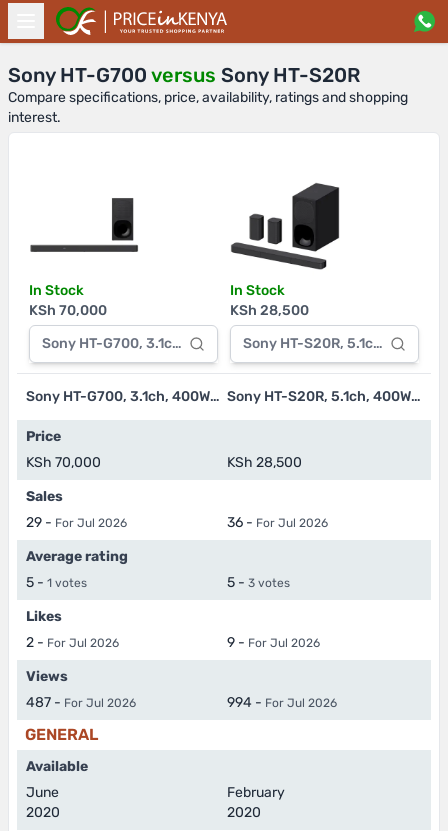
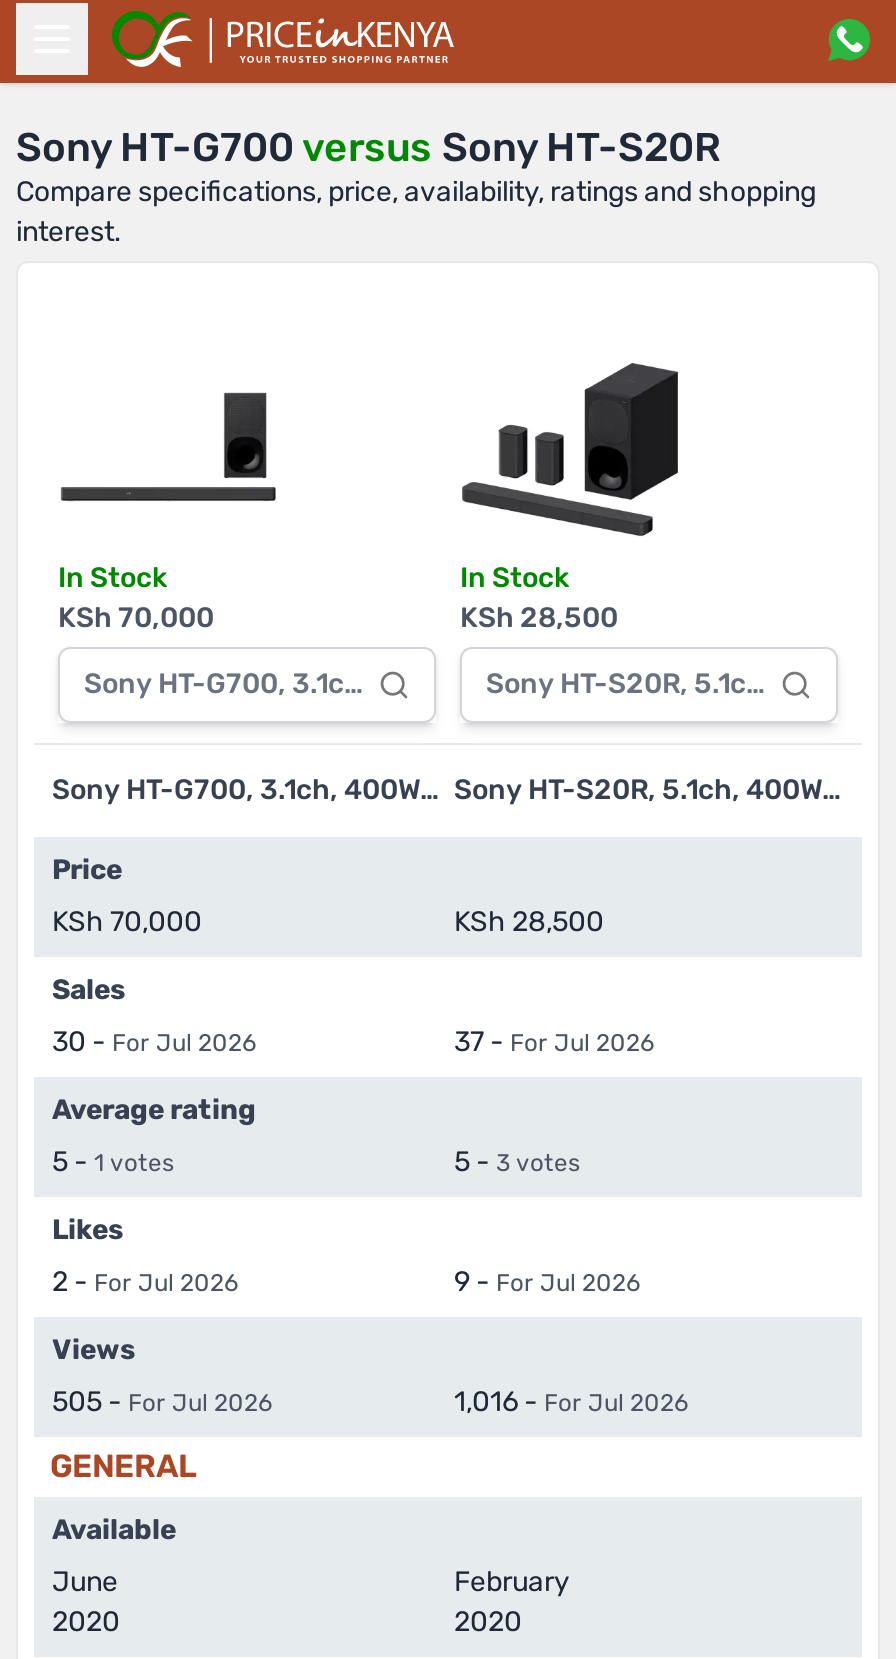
- 29 - For Jul 2026
+ 30 - For Jul 2026

- 36 - For Jul 2026
+ 37 - For Jul 2026

- 487 - For Jul 2026
+ 505 - For Jul 2026

- 994 - For Jul 2026
+ 1,016 - For Jul 2026
